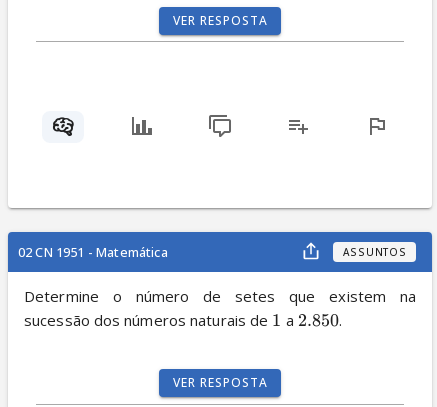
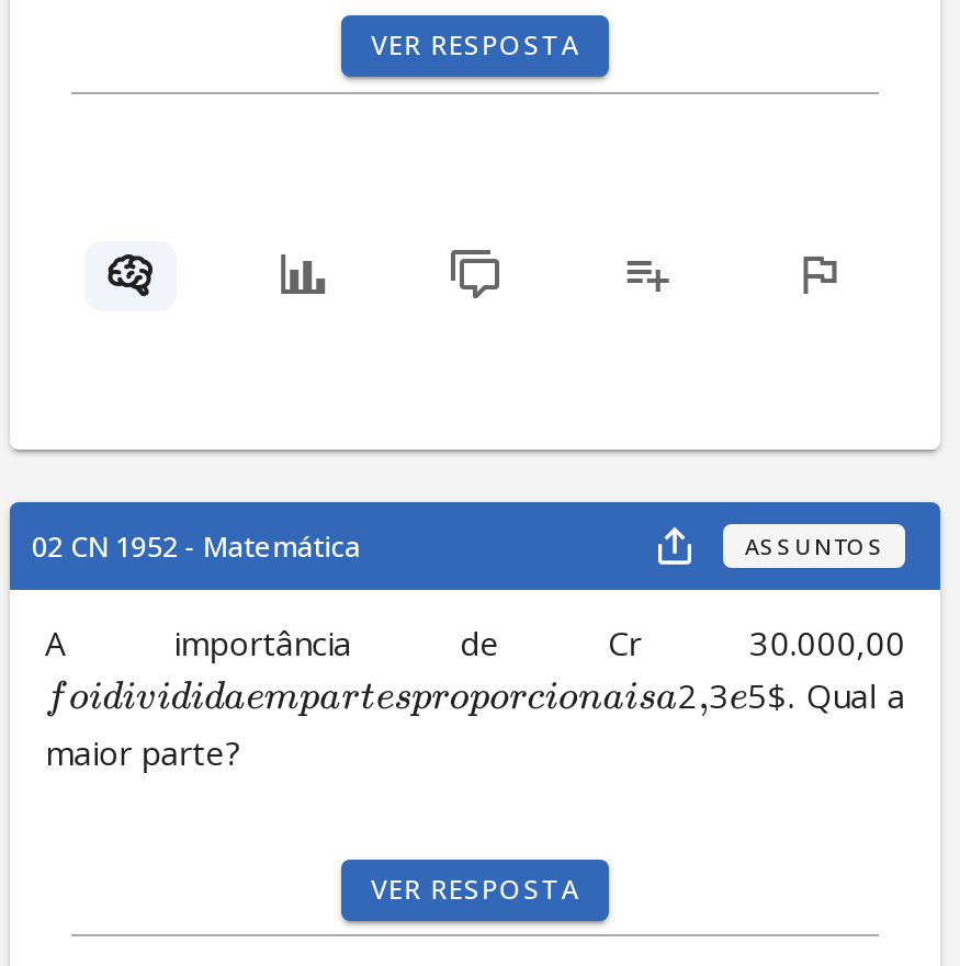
- 02 CN 1951 - Matemática
+ 02 CN 1952 - Matemática

- Determine o número de setes que existem na
- sucessão dos números naturais de 1 a 2.850.
+ A importância de Cr 30.000,00
+ f oidivididaempartesproporcionaisa2,3e5$. Qual a
+ maior parte?
